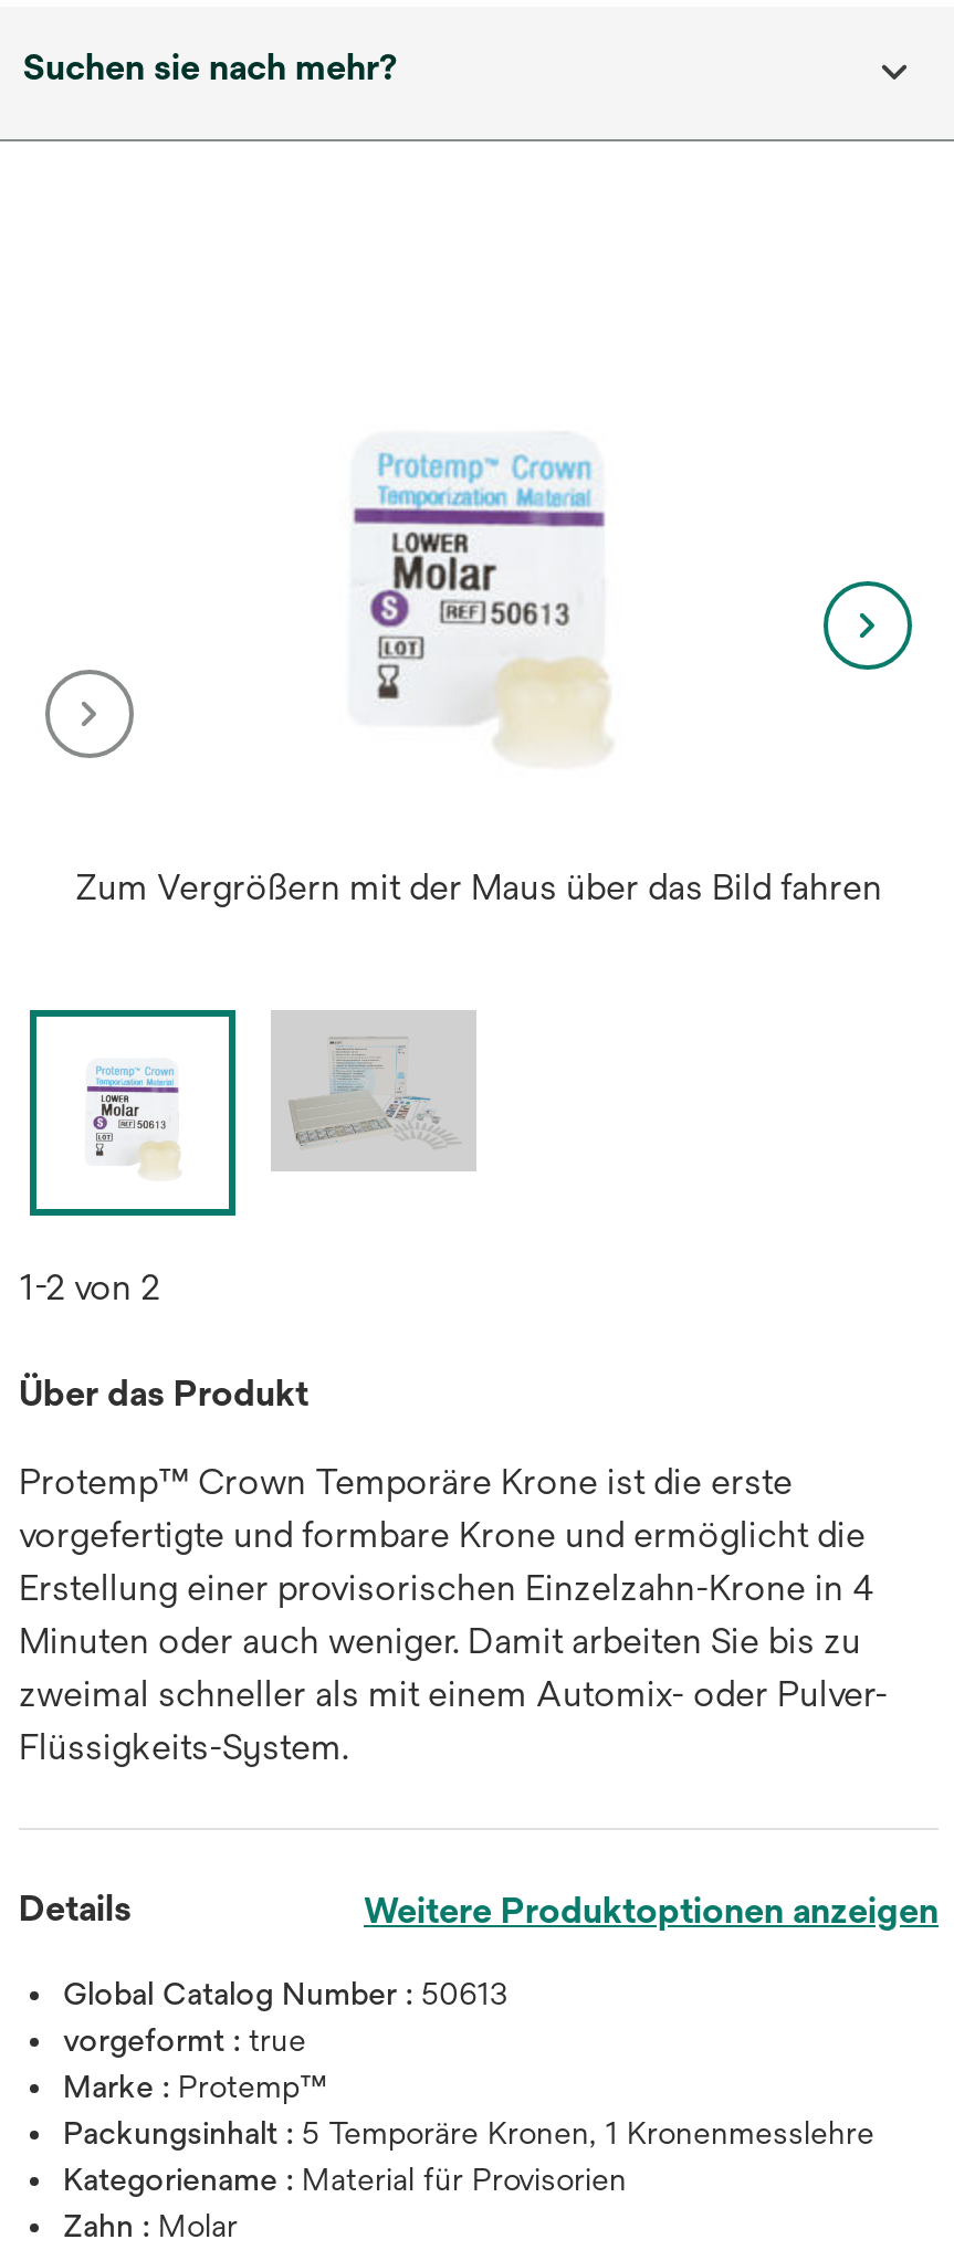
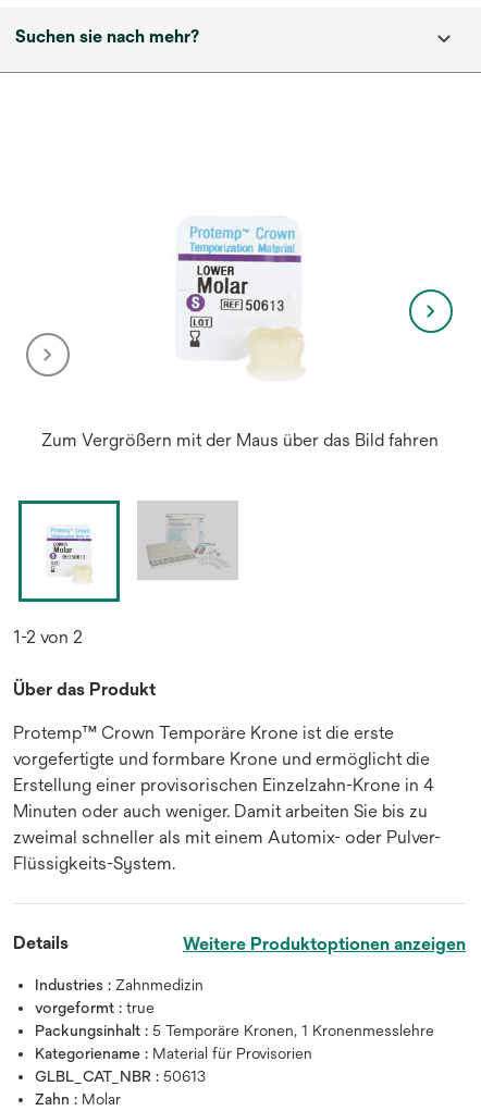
- Global Catalog Number : 50613
+ Industries : Zahnmedizin

- Marke : Protemp™

moved up: Packungsinhalt : 5 Temporäre Kronen, 1 Kronenmesslehre | Kategoriename : Material für Provisorien

+ GLBL_CAT_NBR : 50613
